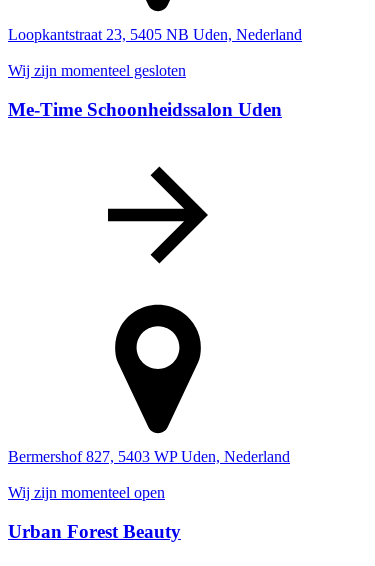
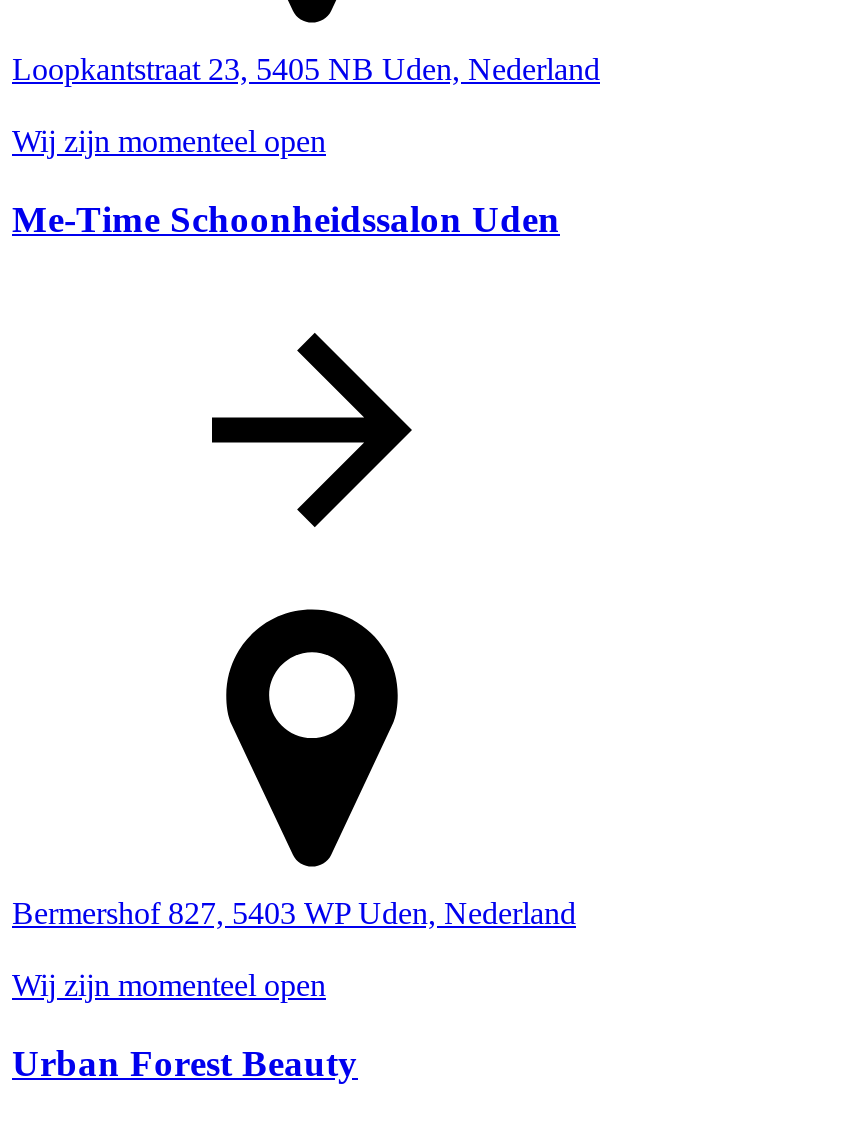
- Wij zijn momenteel gesloten
+ Wij zijn momenteel open
